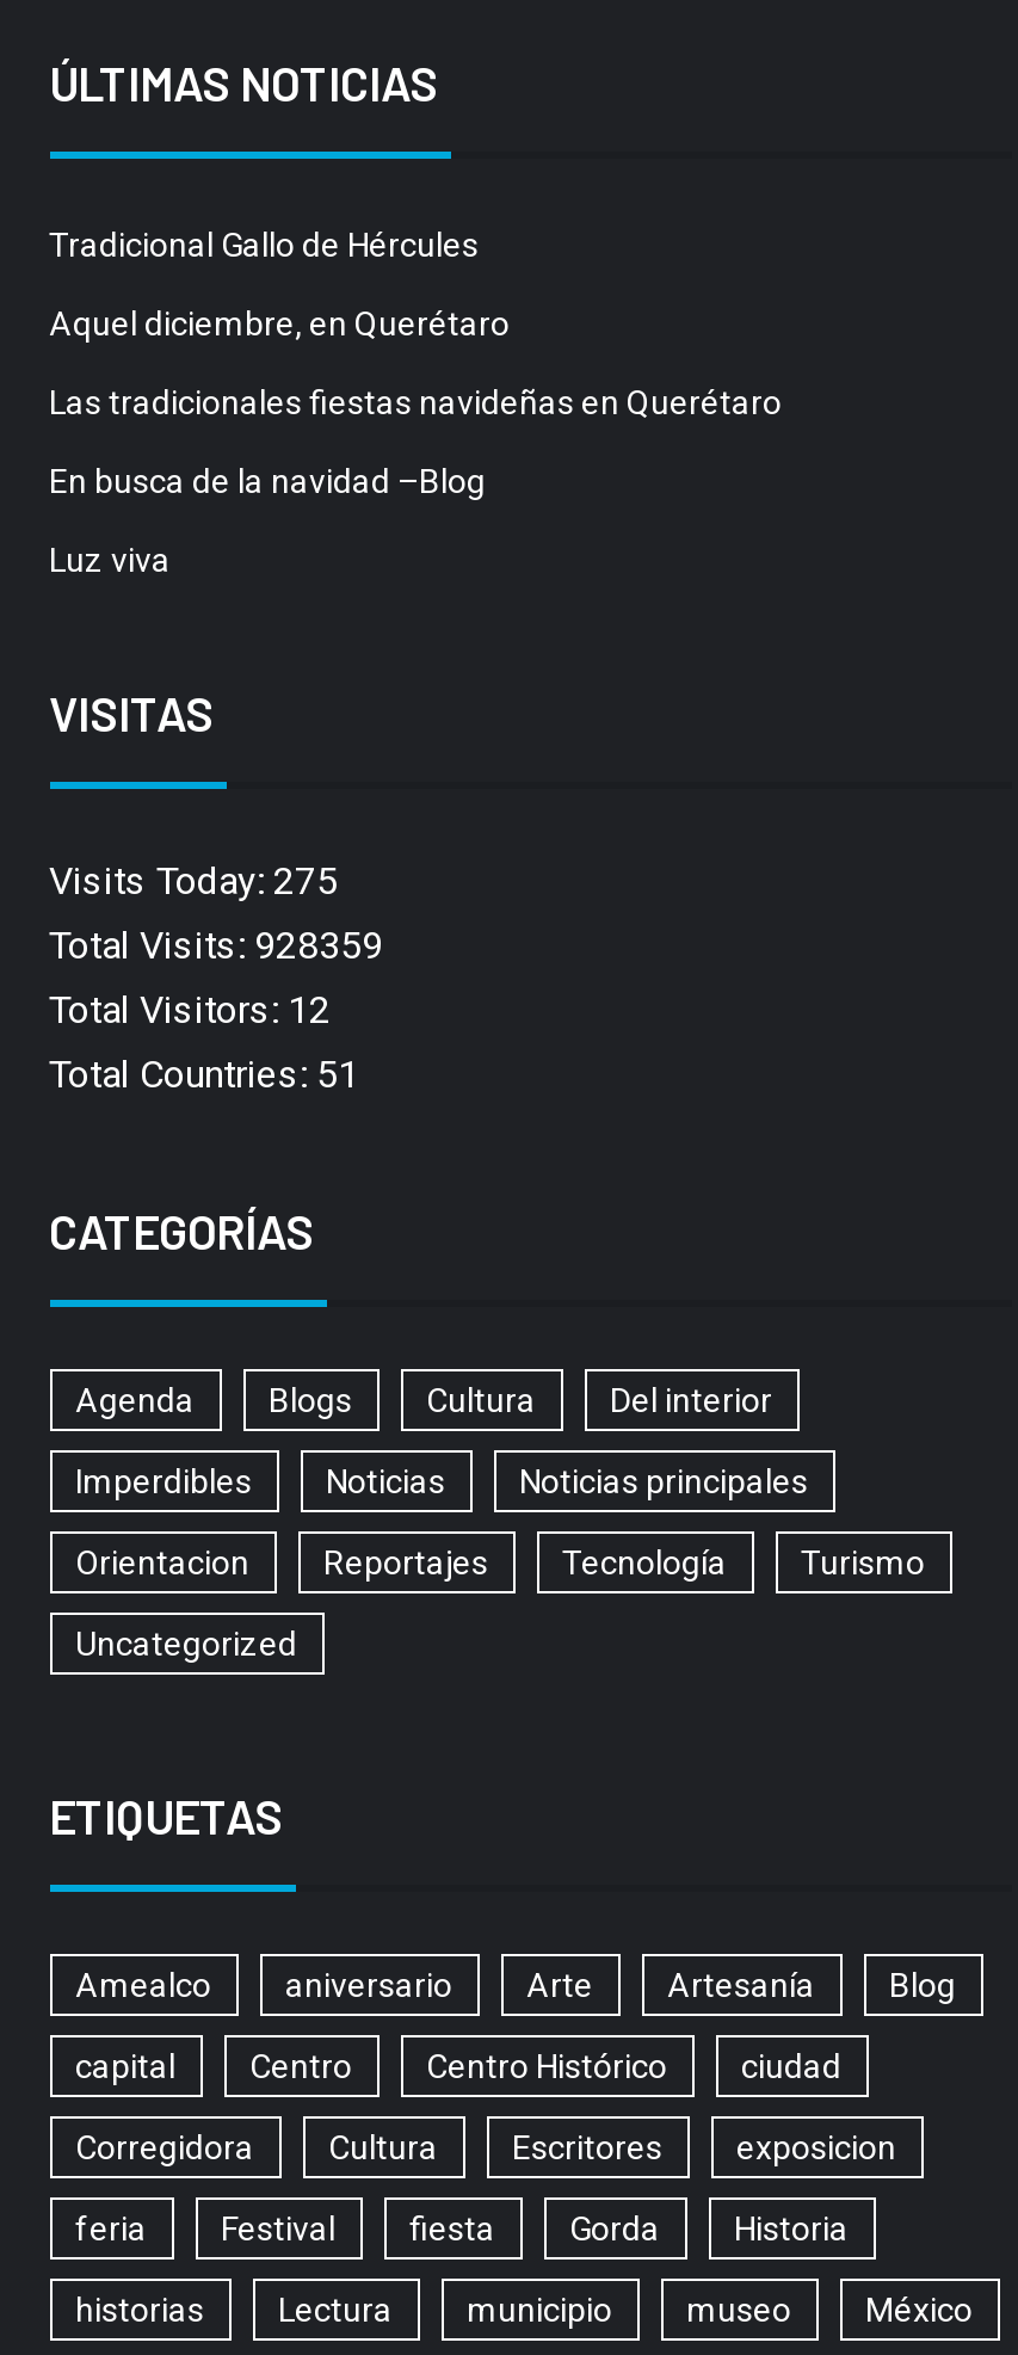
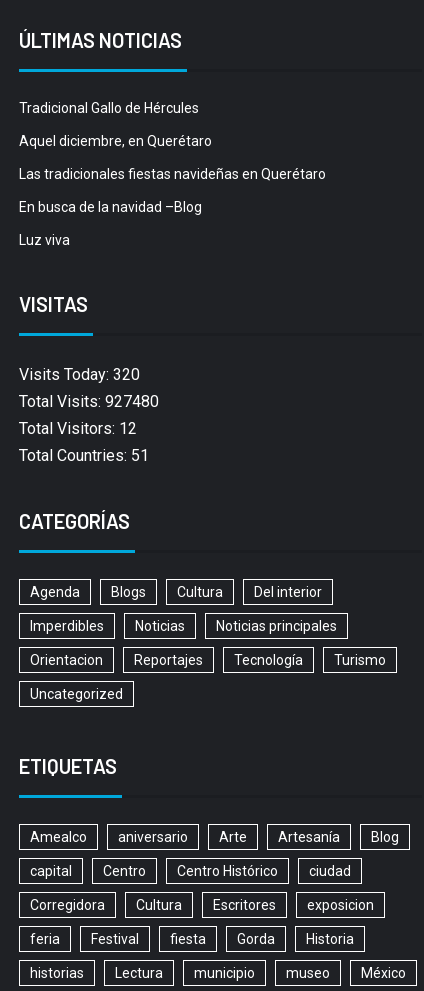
- Visits Today: 275
+ Visits Today: 320

- Total Visits: 928359
+ Total Visits: 927480
